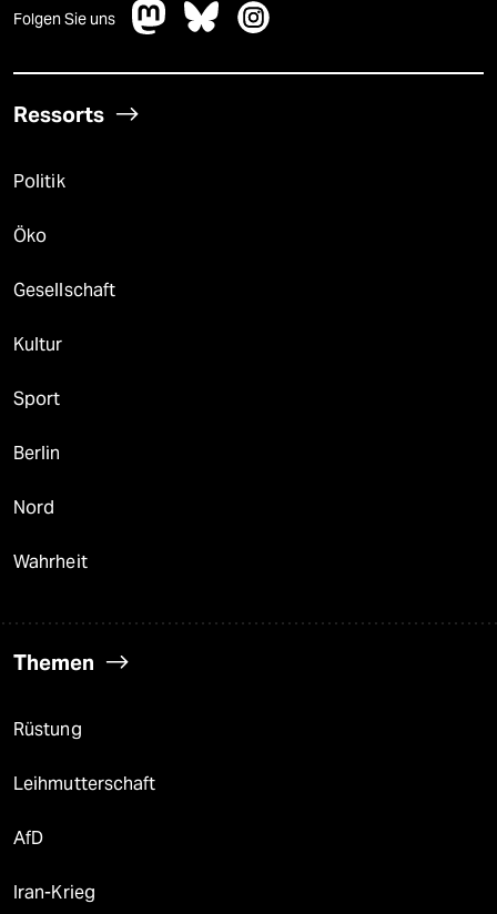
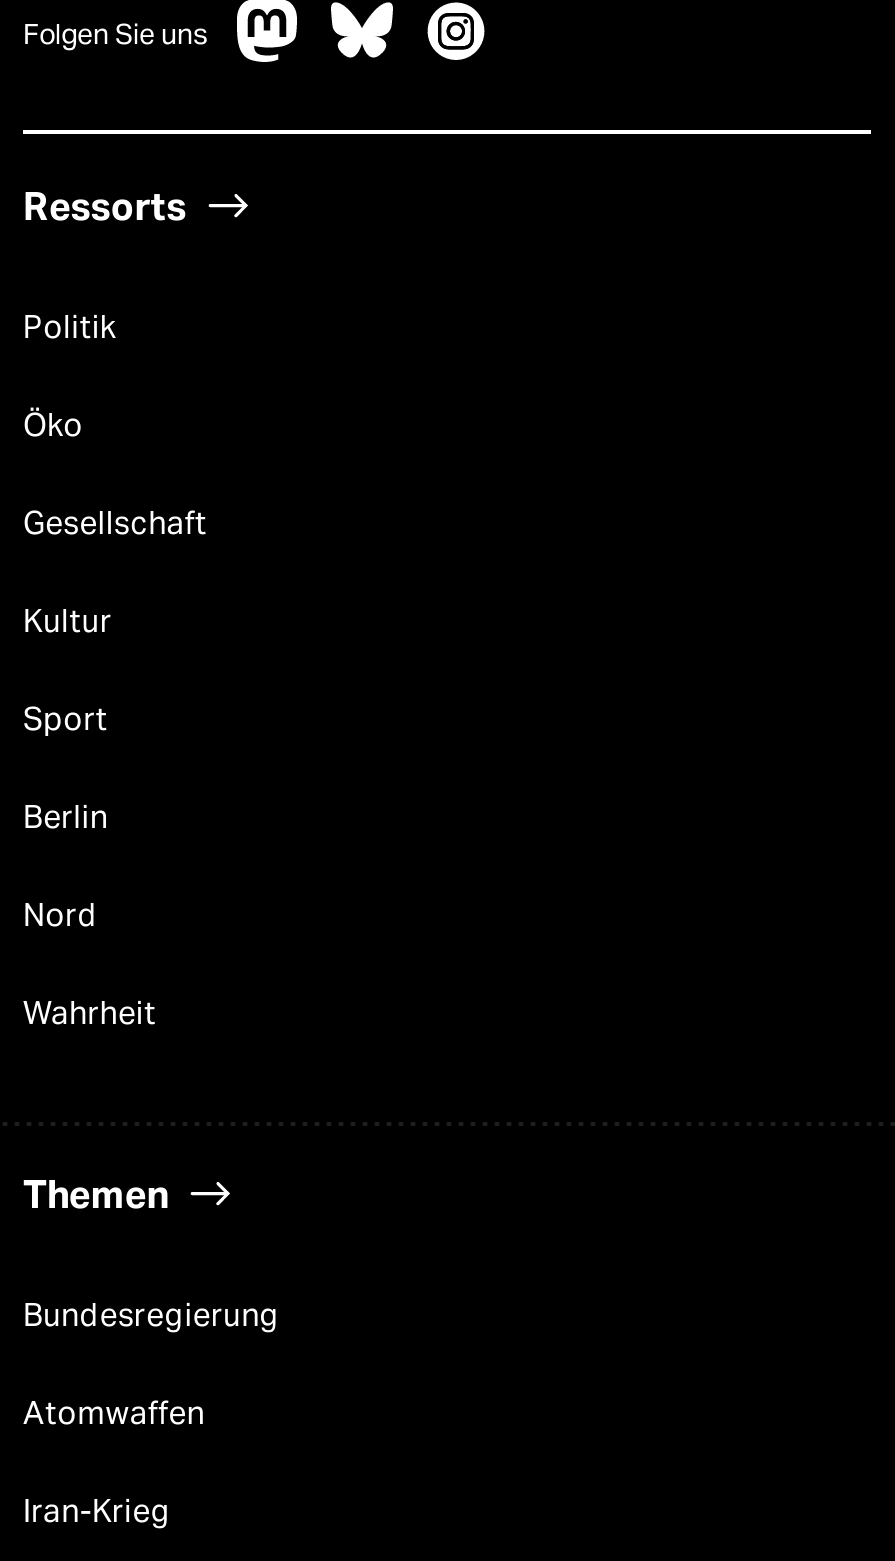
- Rüstung
- Leihmutterschaft
- AfD
+ Bundesregierung
+ Atomwaffen
